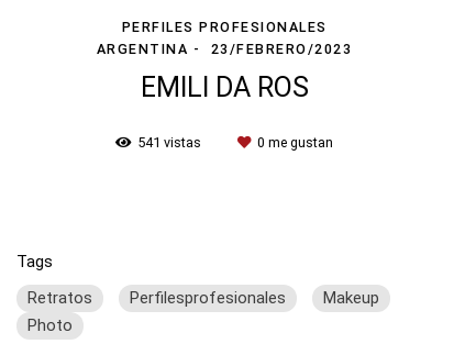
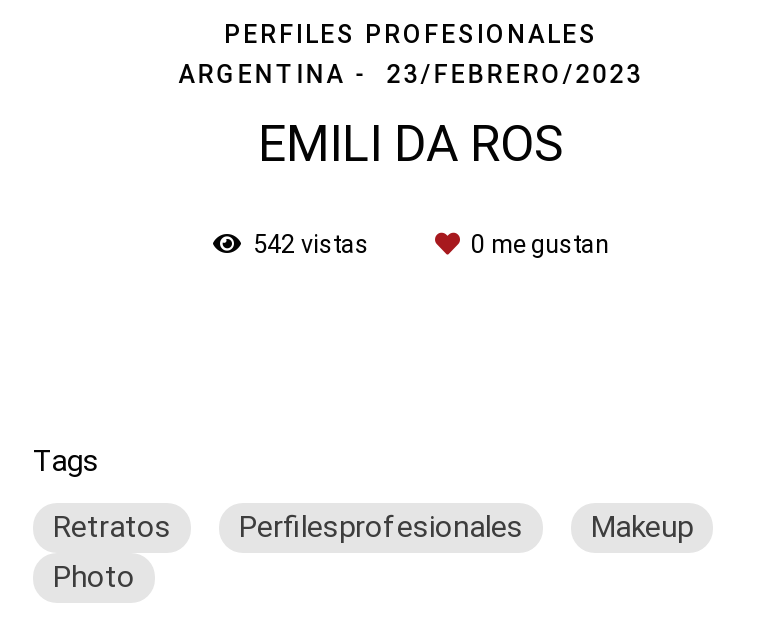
- 541 vistas
+ 542 vistas
